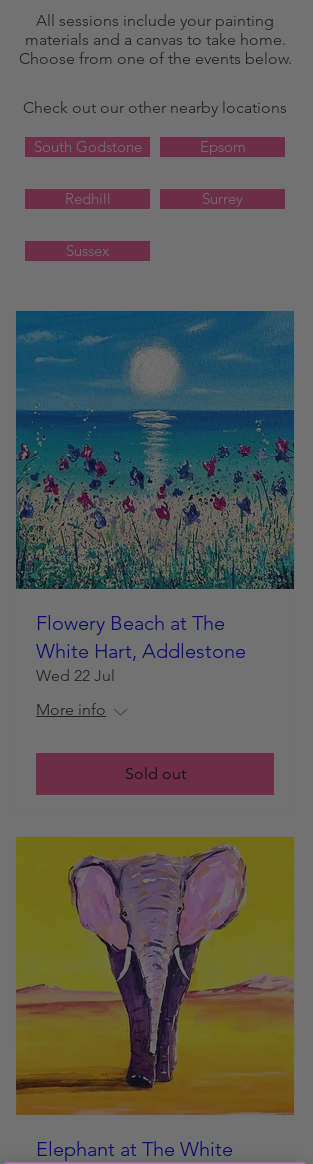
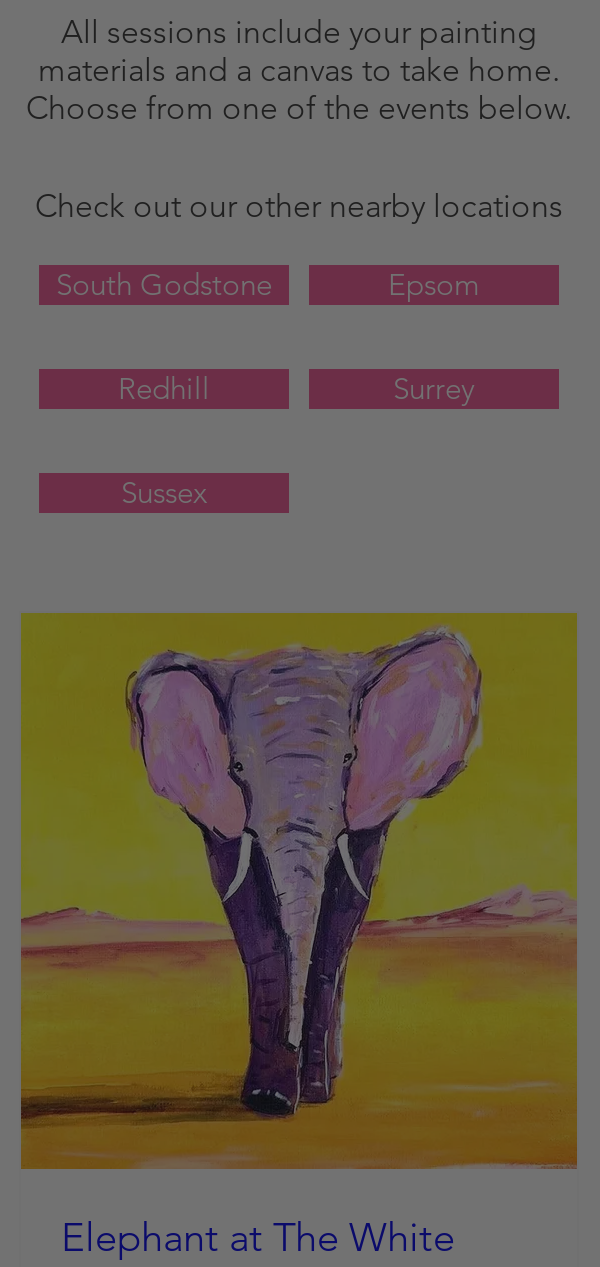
- [image]
- Flowery Beach at The
- White Hart, Addlestone
- Wed 22 Jul
- More info
- Sold out
